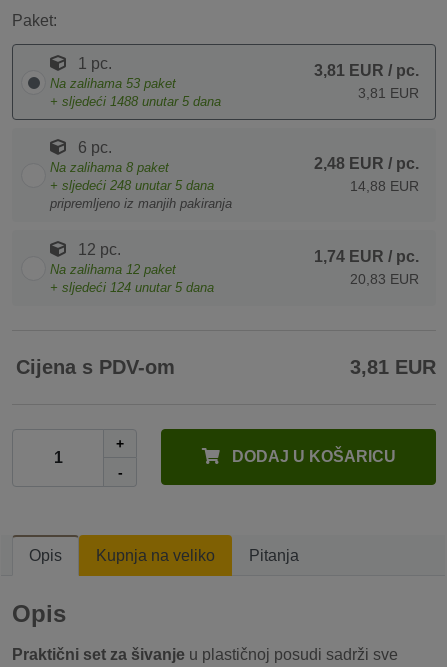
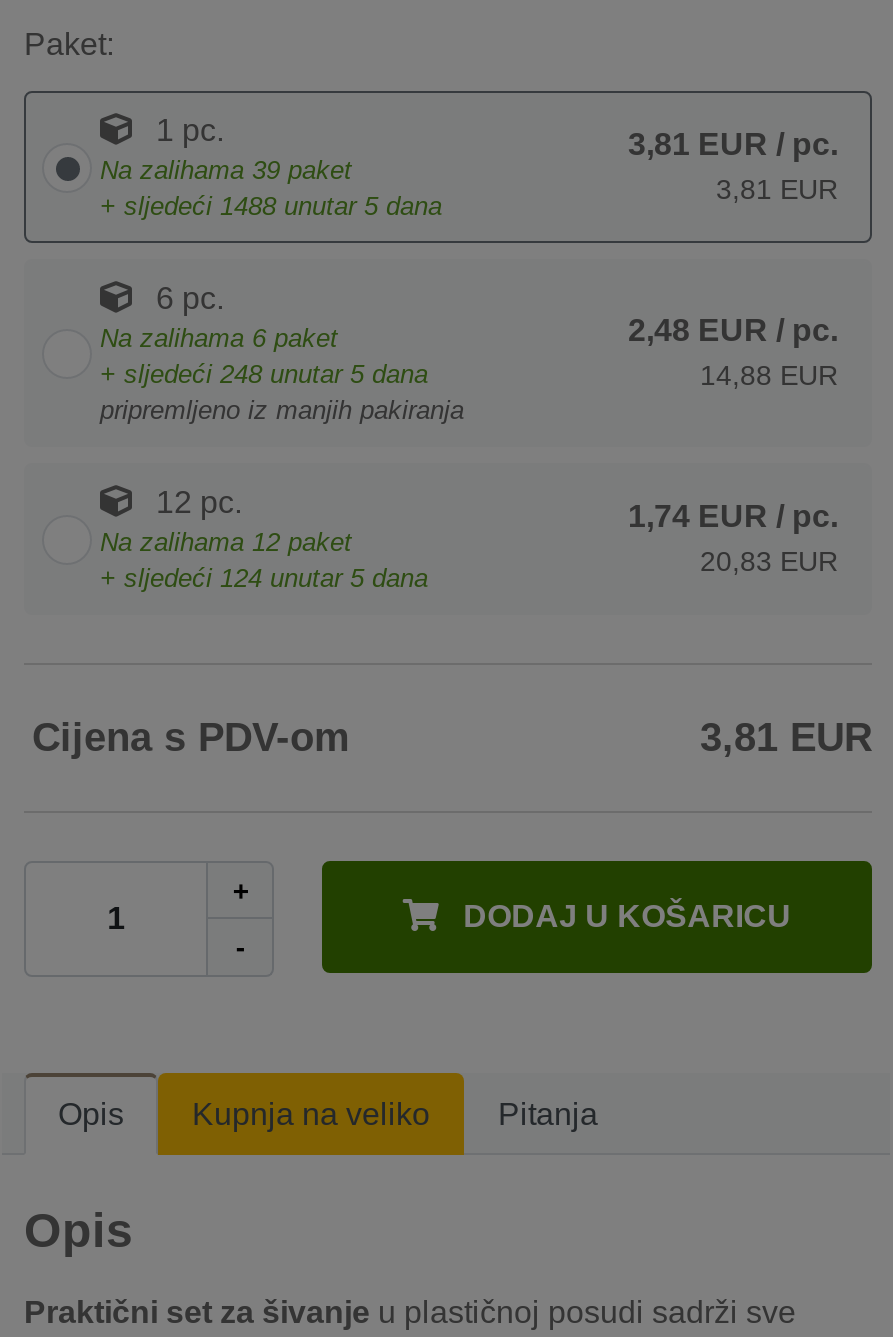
- Na zalihama 53 paket
+ Na zalihama 39 paket

- Na zalihama 8 paket
+ Na zalihama 6 paket
